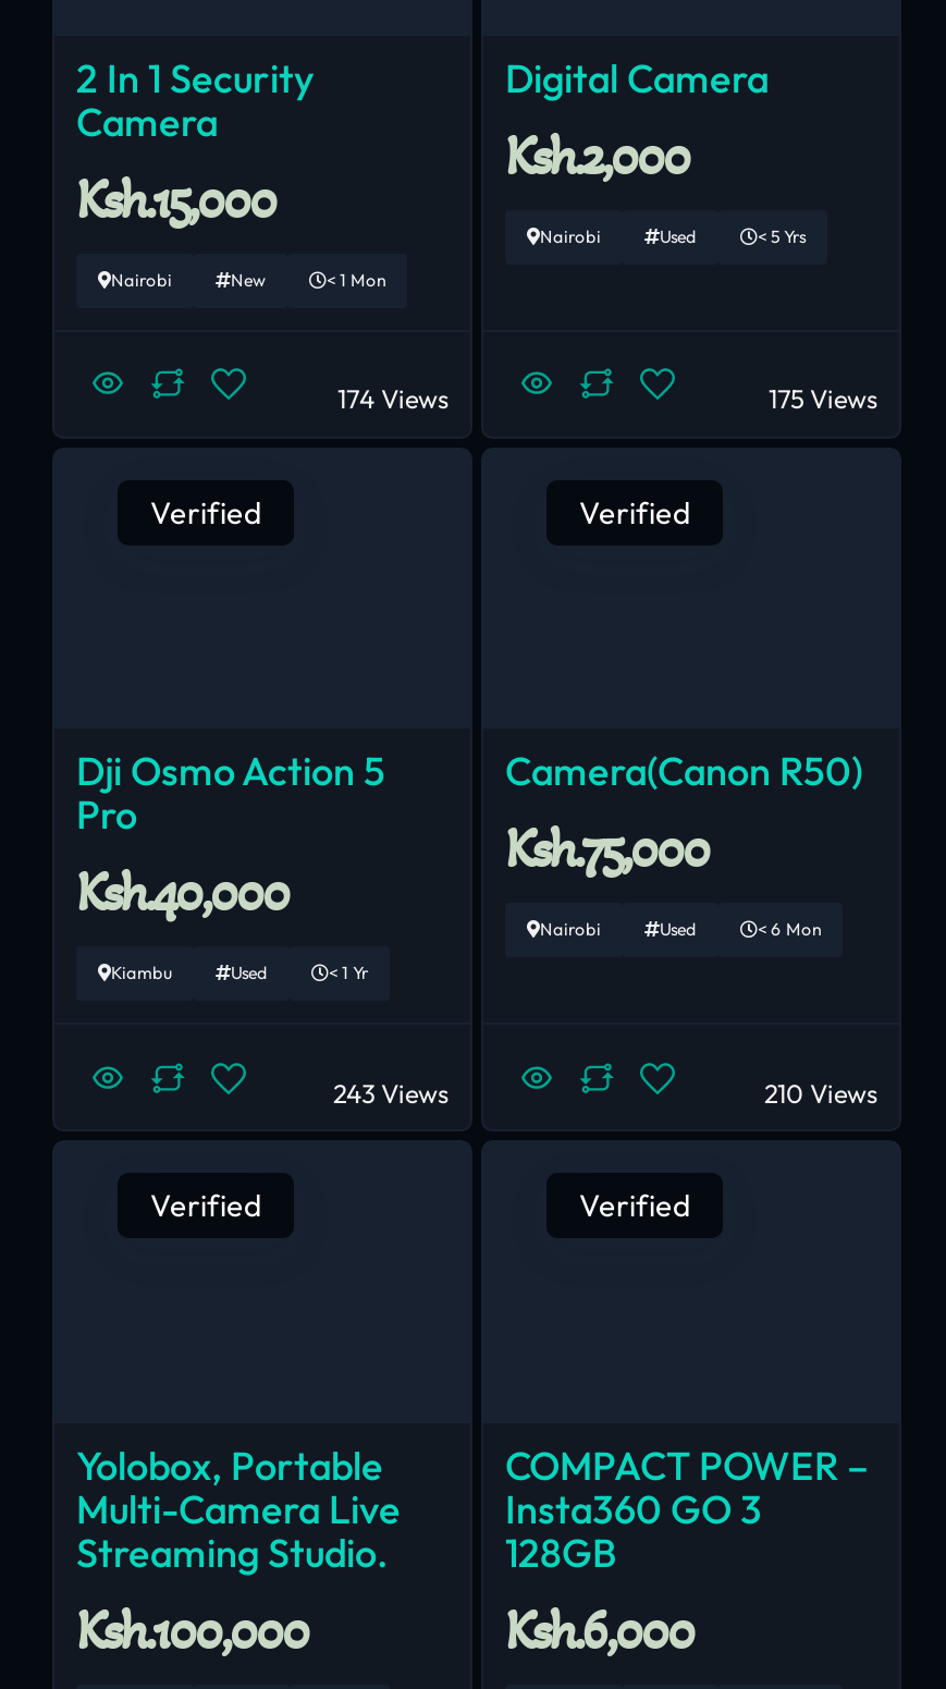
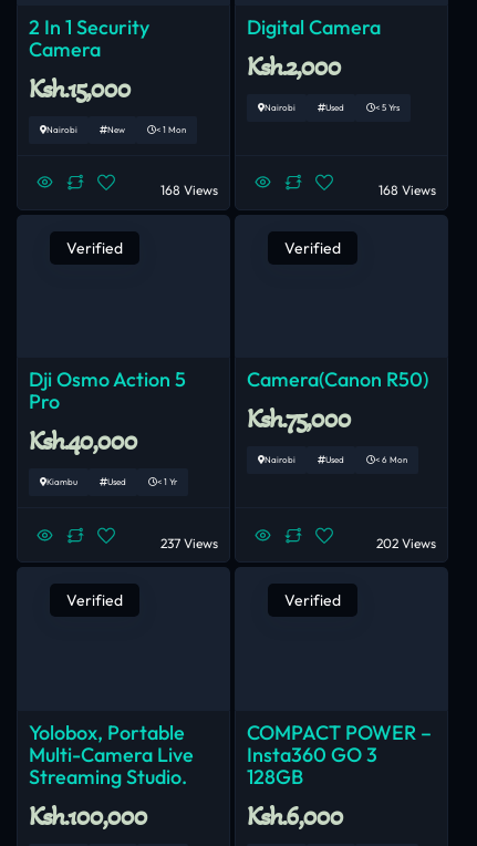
- 174 Views
+ 168 Views

- 175 Views
+ 168 Views

- 243 Views
+ 237 Views

- 210 Views
+ 202 Views
